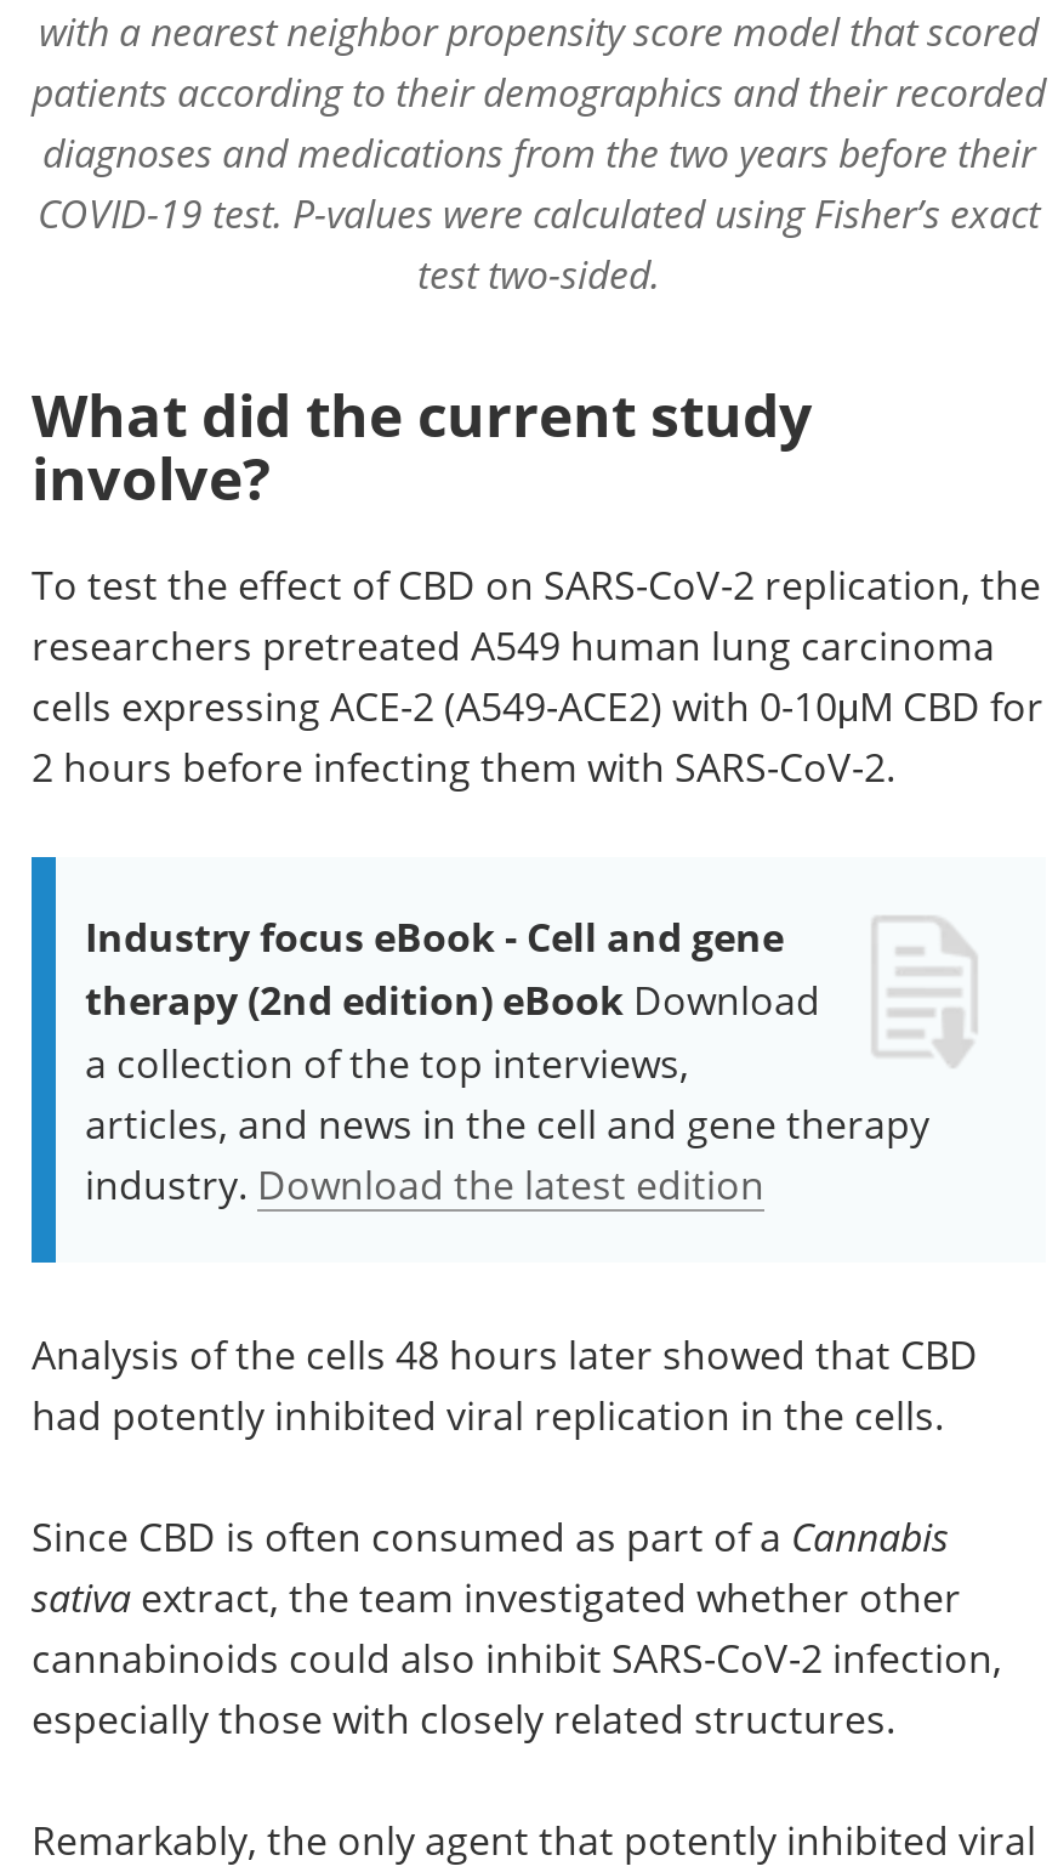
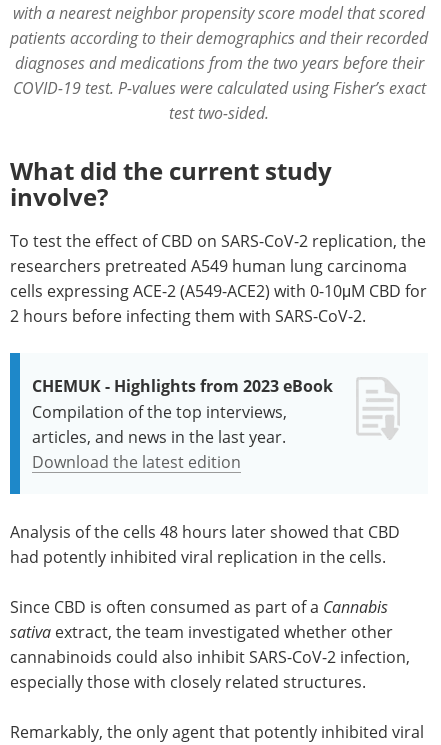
- Industry focus eBook - Cell and gene
- therapy (2nd edition) eBook Download
- a collection of the top interviews,
- articles, and news in the cell and gene therapy
- industry. Download the latest edition
+ CHEMUK - Highlights from 2023 eBook
+ Compilation of the top interviews,
+ articles, and news in the last year.
+ Download the latest edition
